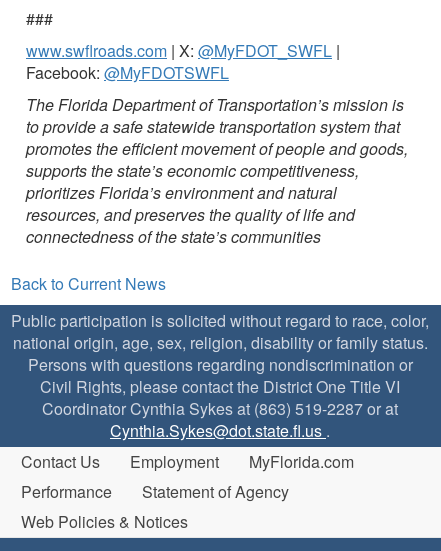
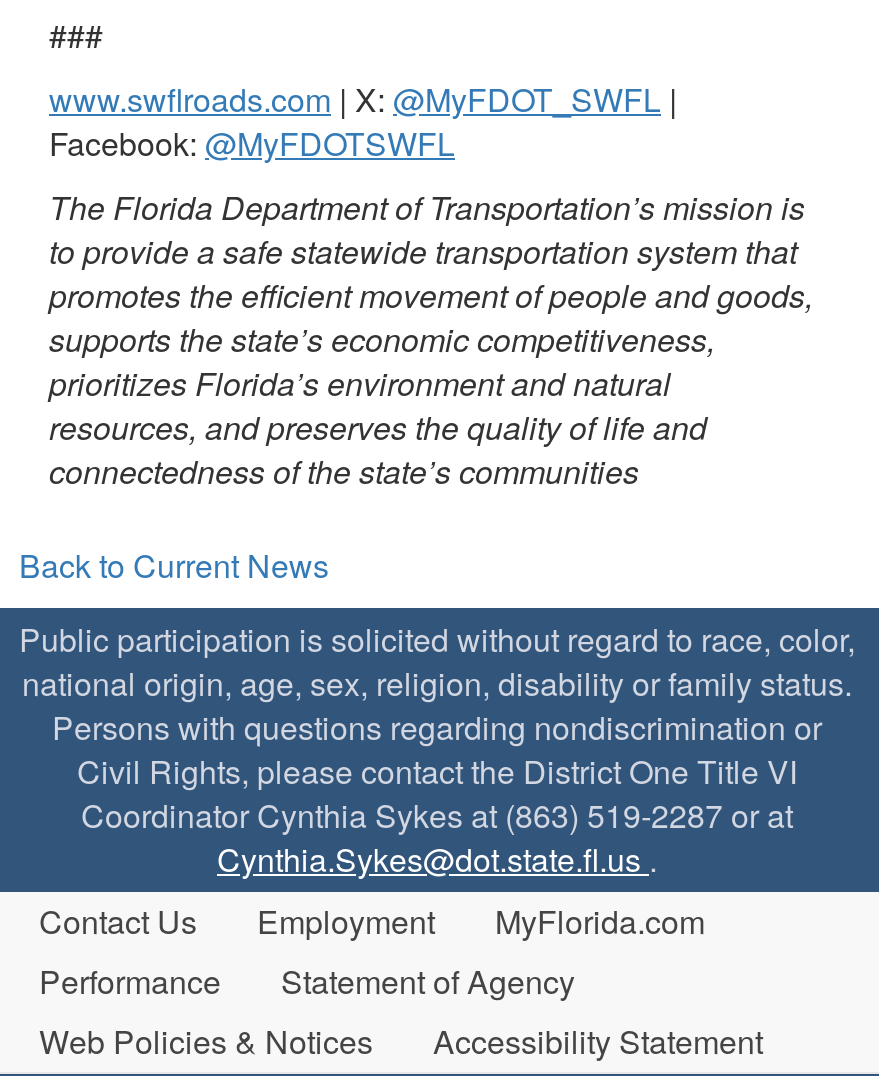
+ Accessibility Statement
